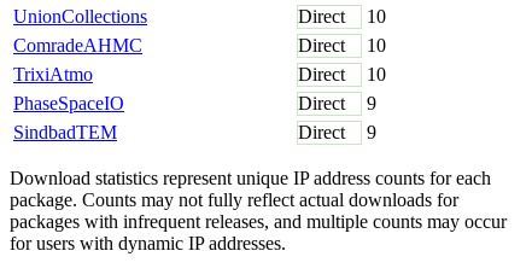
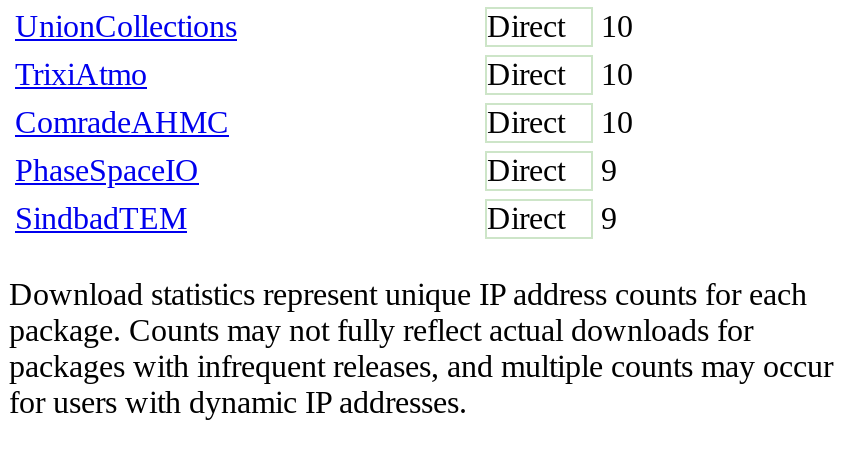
moved down: ComradeAHMC

moved up: TrixiAtmo
